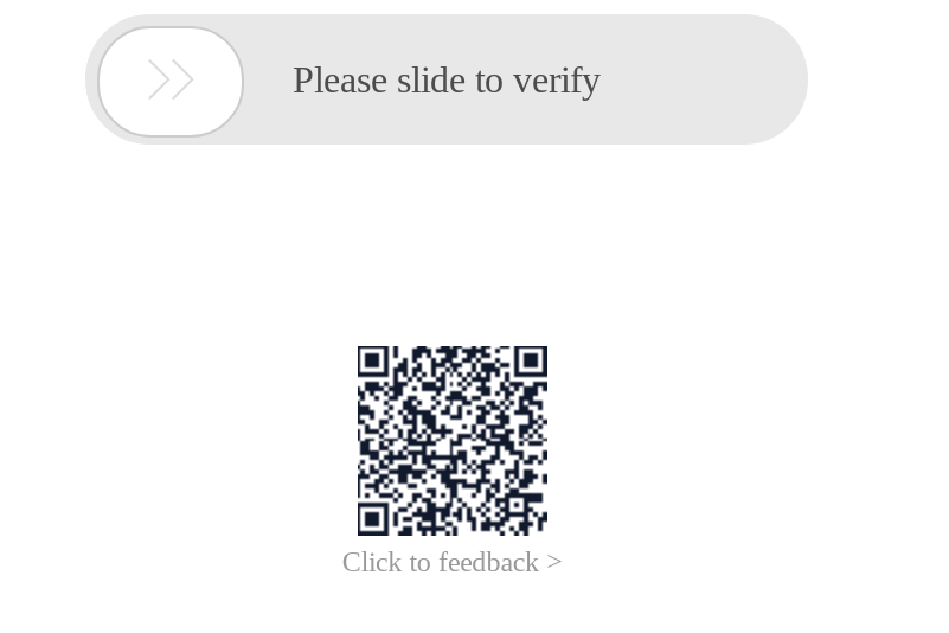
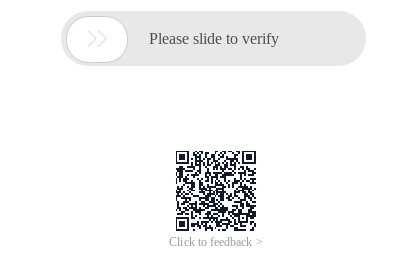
- [image]
+ [image]
